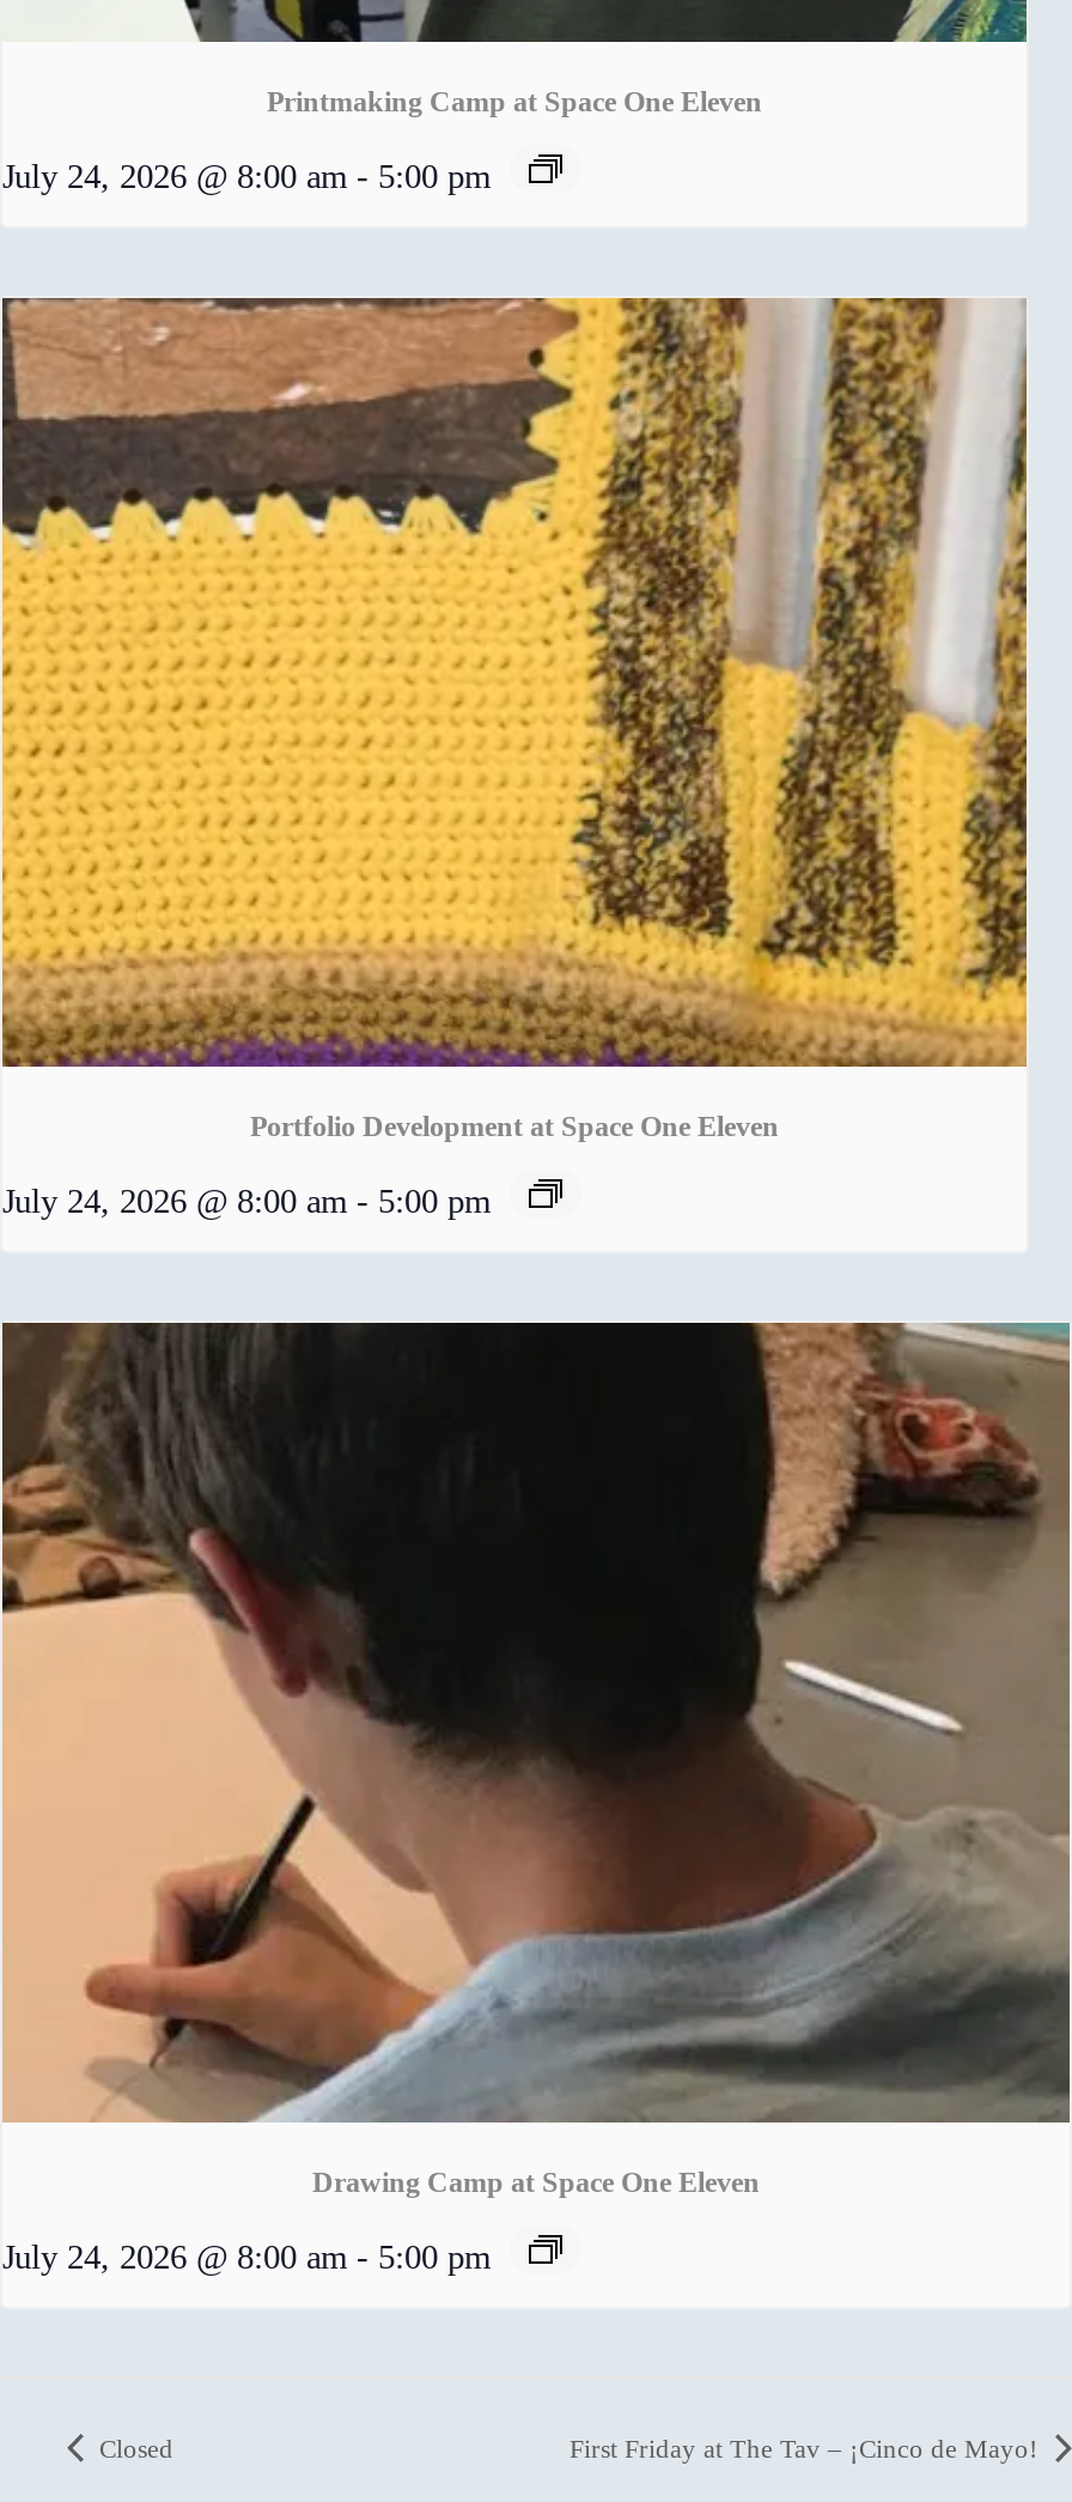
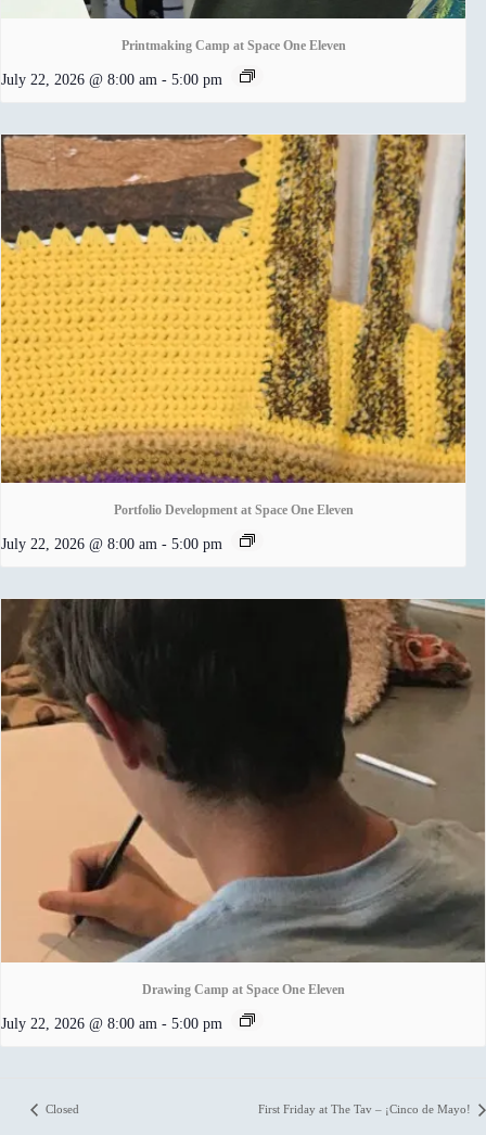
- July 24, 2026 @ 8:00 am - 5:00 pm
+ July 22, 2026 @ 8:00 am - 5:00 pm

- July 24, 2026 @ 8:00 am - 5:00 pm
+ July 22, 2026 @ 8:00 am - 5:00 pm

- July 24, 2026 @ 8:00 am - 5:00 pm
+ July 22, 2026 @ 8:00 am - 5:00 pm
